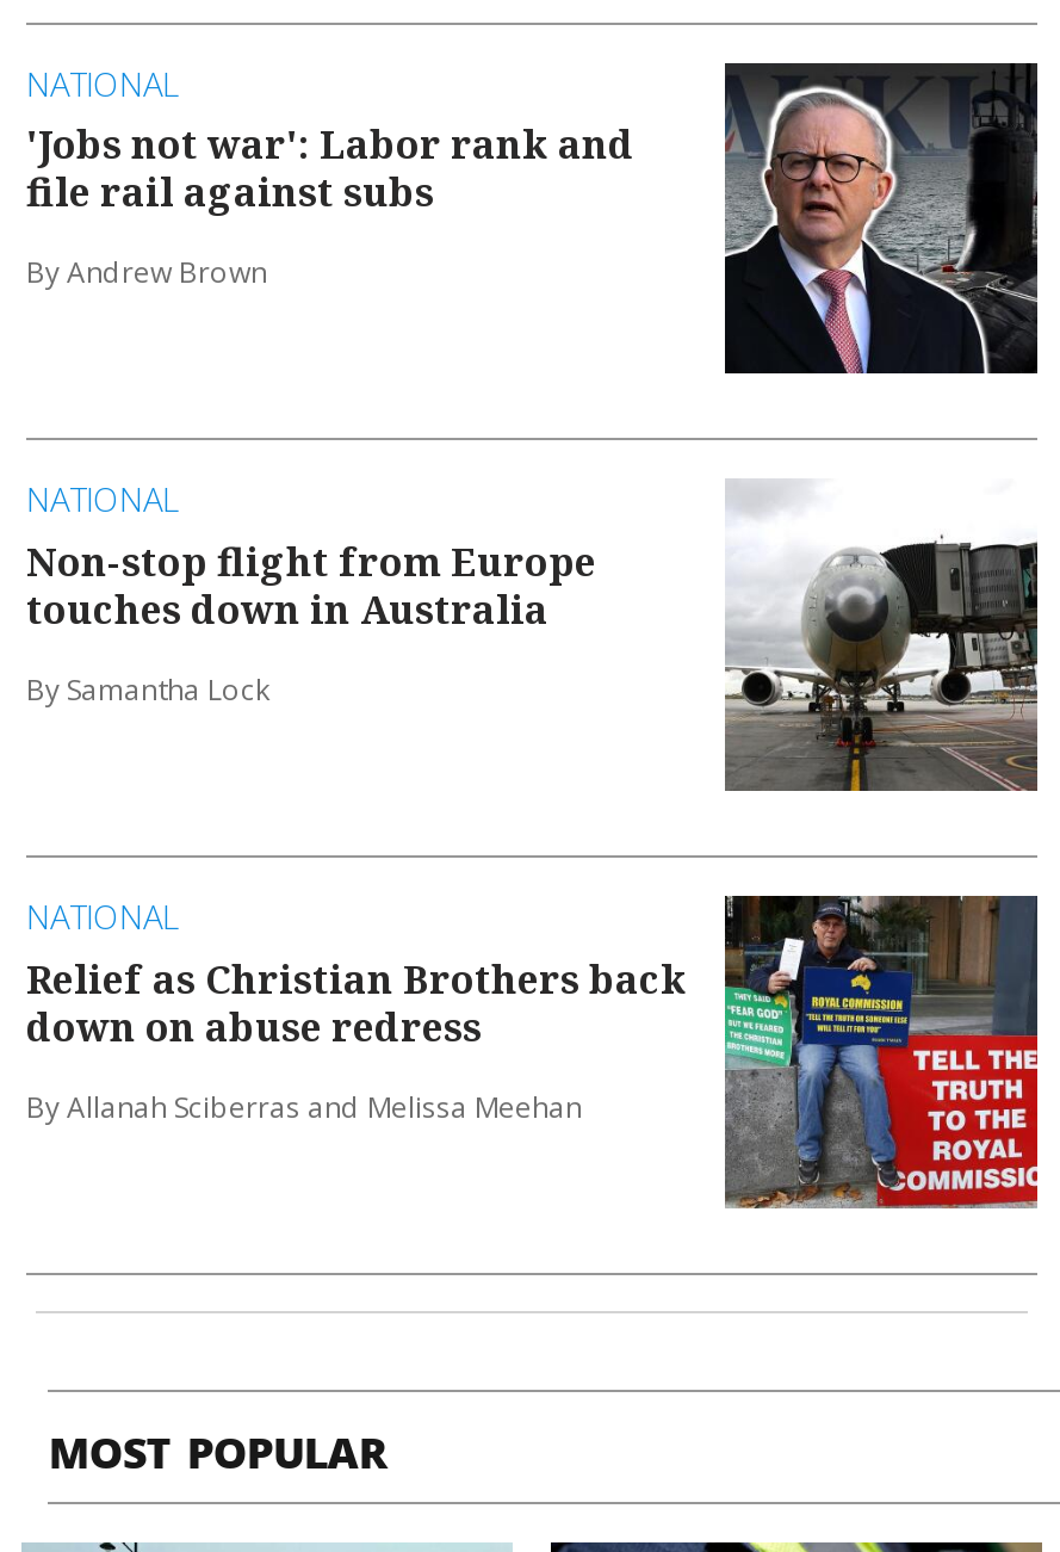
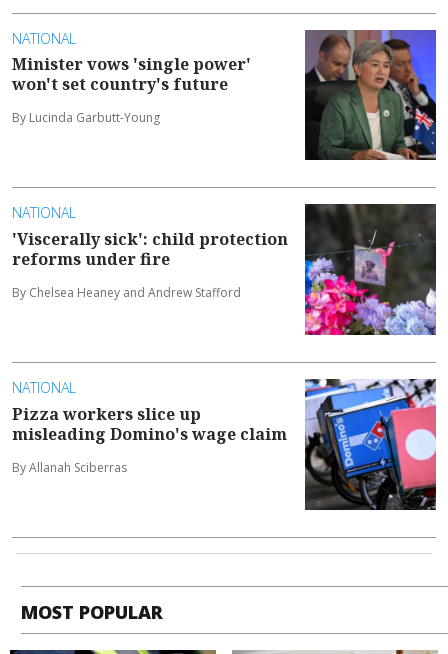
- [image]
+ [image]

- 'Jobs not war': Labor rank and
- file rail against subs
+ Minister vows 'single power'
+ won't set country's future

- By Andrew Brown
+ By Lucinda Garbutt-Young

- [image]
+ [image]

- Non-stop flight from Europe
- touches down in Australia
+ 'Viscerally sick': child protection
+ reforms under fire

- By Samantha Lock
+ By Chelsea Heaney and Andrew Stafford

- [image]
- Relief as Christian Brothers back
- down on abuse redress
+ [image]
+ Pizza workers slice up
+ misleading Domino's wage claim

- By Allanah Sciberras and Melissa Meehan
+ By Allanah Sciberras
